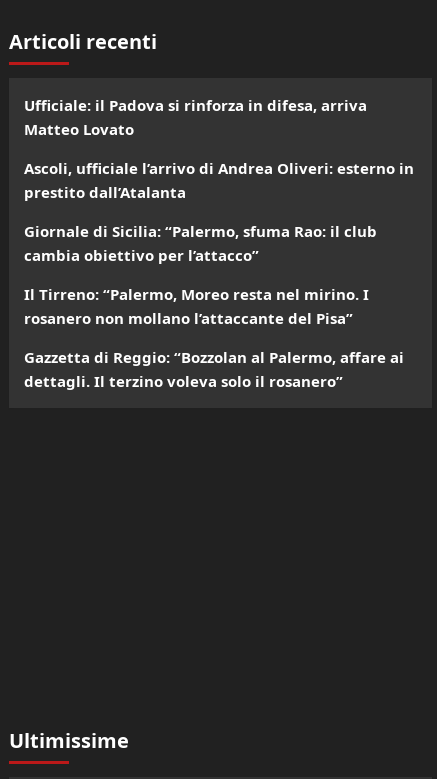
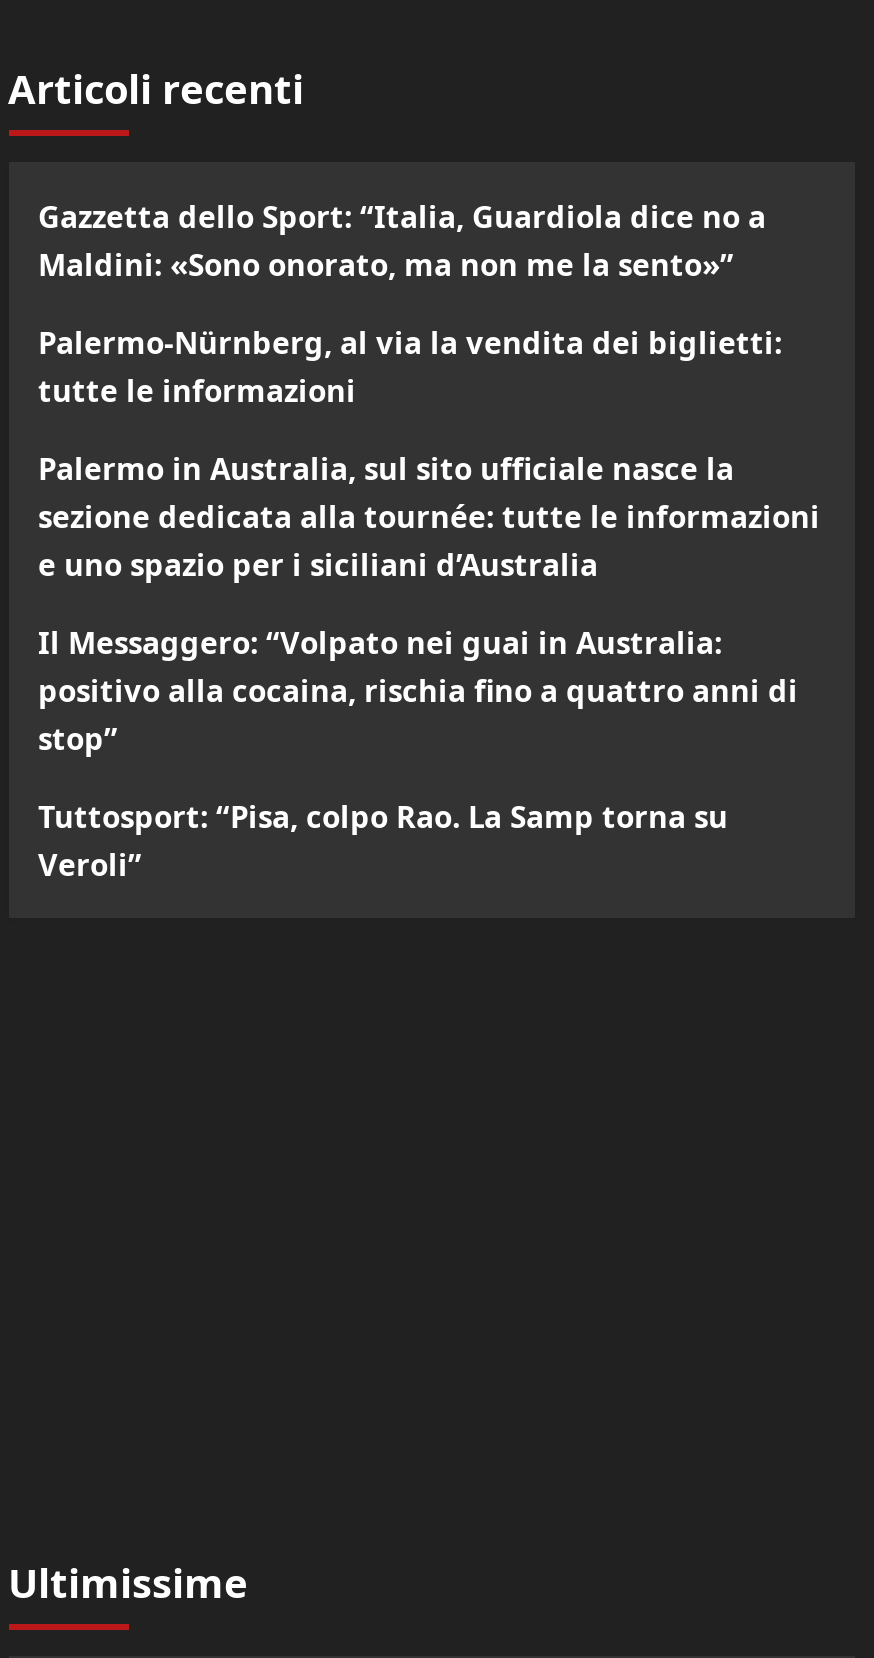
- Ufficiale: il Padova si rinforza in difesa, arriva
- Matteo Lovato
+ Gazzetta dello Sport: “Italia, Guardiola dice no a
+ Maldini: «Sono onorato, ma non me la sento»”

- Ascoli, ufficiale l’arrivo di Andrea Oliveri: esterno in
- prestito dall’Atalanta
+ Palermo-Nürnberg, al via la vendita dei biglietti:
+ tutte le informazioni

- Giornale di Sicilia: “Palermo, sfuma Rao: il club
- cambia obiettivo per l’attacco”
+ Palermo in Australia, sul sito ufficiale nasce la
+ sezione dedicata alla tournée: tutte le informazioni
+ e uno spazio per i siciliani d’Australia

- Il Tirreno: “Palermo, Moreo resta nel mirino. I
- rosanero non mollano l’attaccante del Pisa”
+ Il Messaggero: “Volpato nei guai in Australia:
+ positivo alla cocaina, rischia fino a quattro anni di
+ stop”

- Gazzetta di Reggio: “Bozzolan al Palermo, affare ai
- dettagli. Il terzino voleva solo il rosanero”
+ Tuttosport: “Pisa, colpo Rao. La Samp torna su
+ Veroli”
